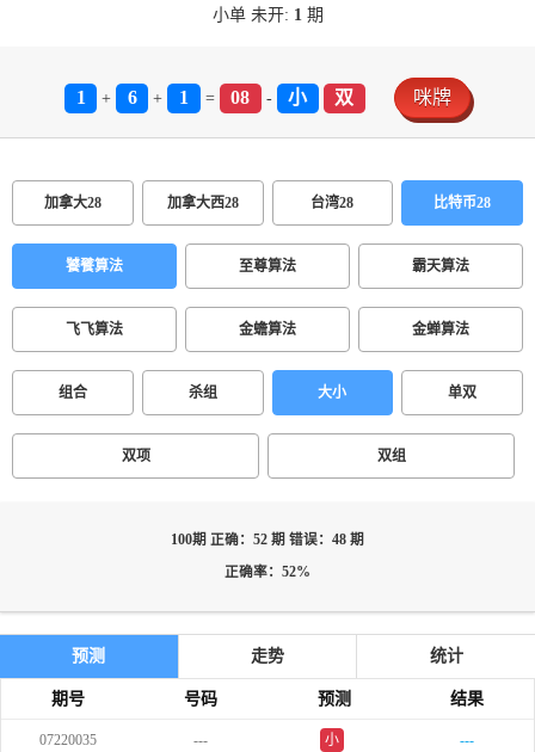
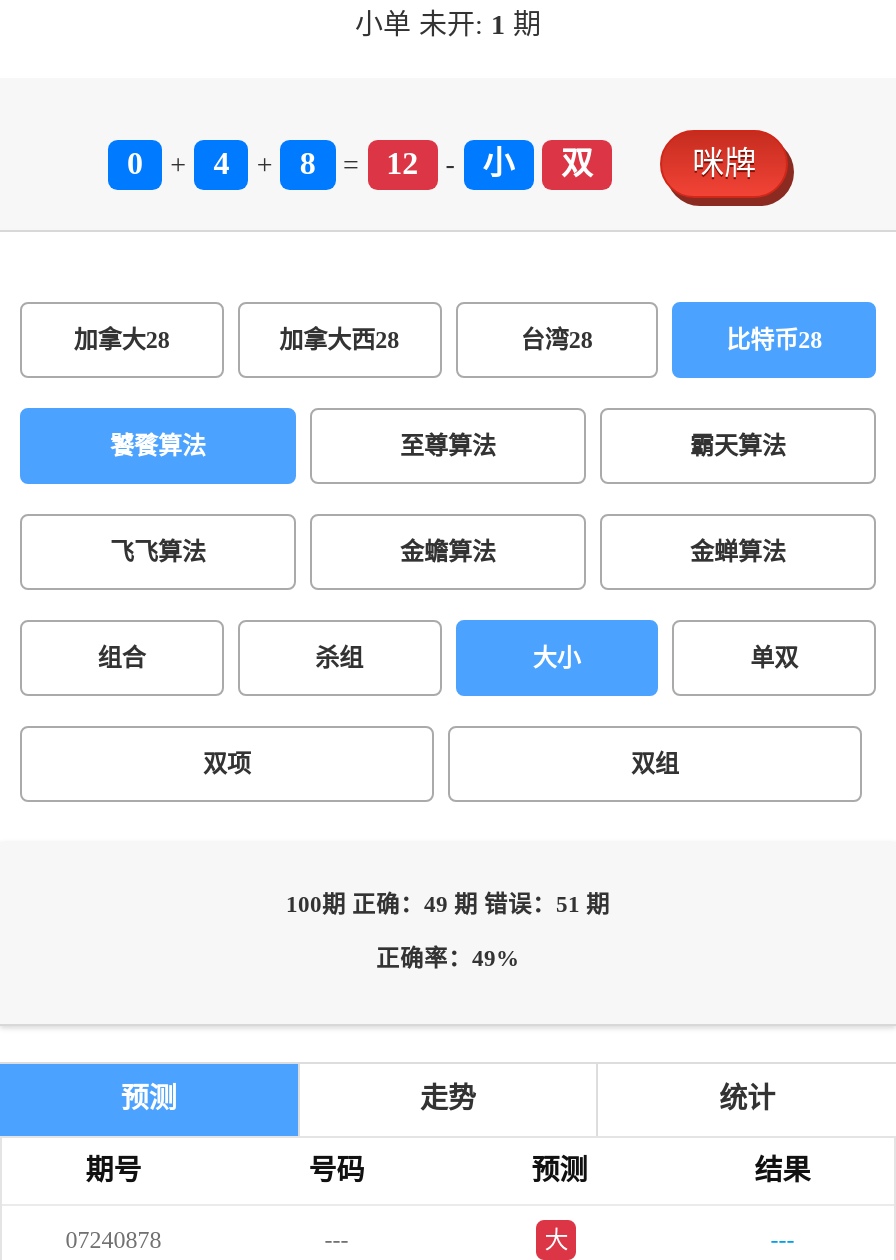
- 1
+ 0

- 6
+ 4

- 1
+ 8

- 08
+ 12

- 100期 正确：52 期 错误：48 期
+ 100期 正确：49 期 错误：51 期

- 正确率：52%
+ 正确率：49%

- 07220035
+ 07240878

- 小
+ 大
